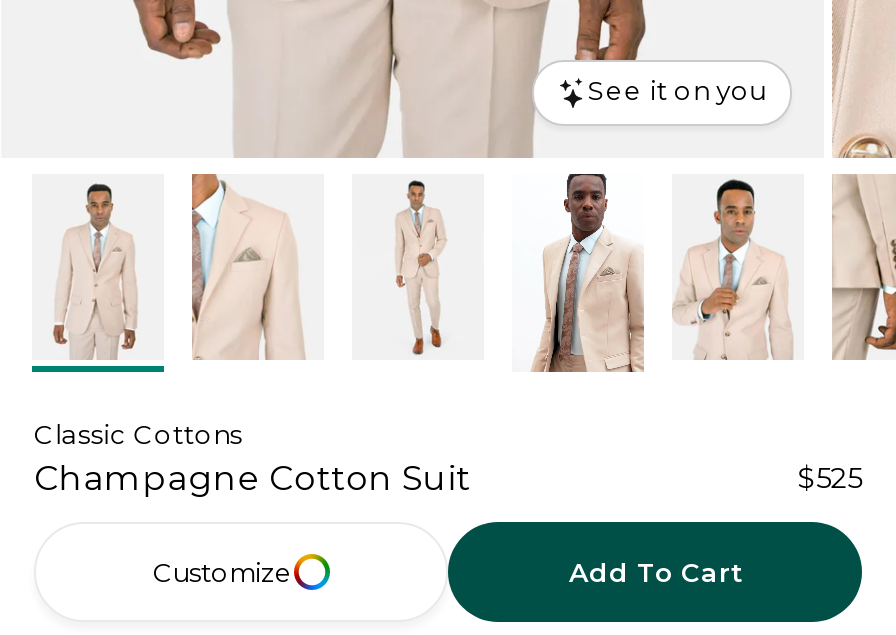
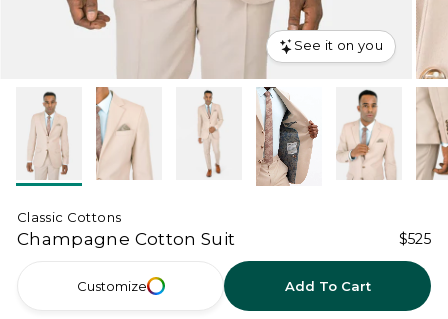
- [image]
+ [image]
